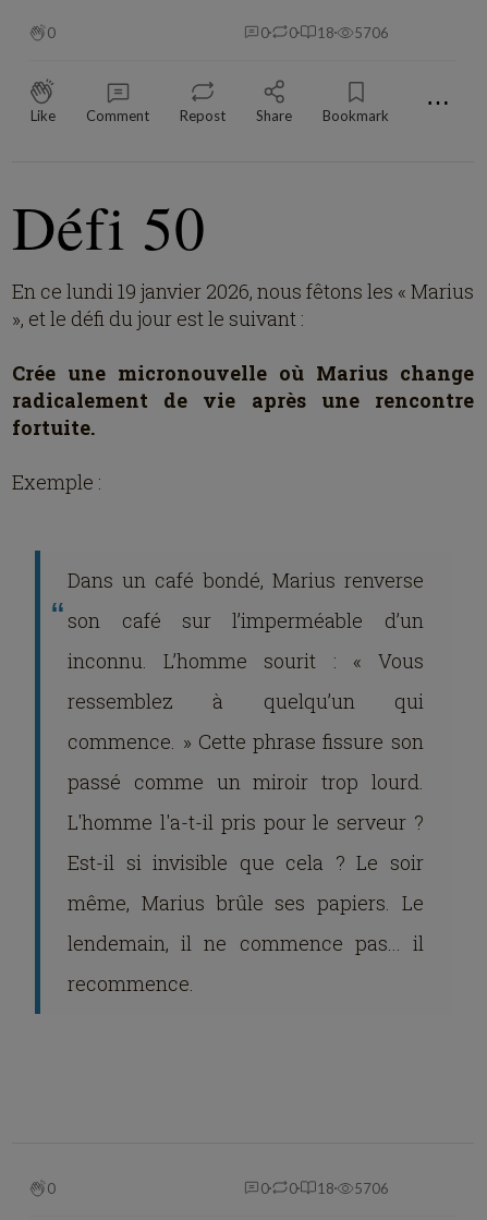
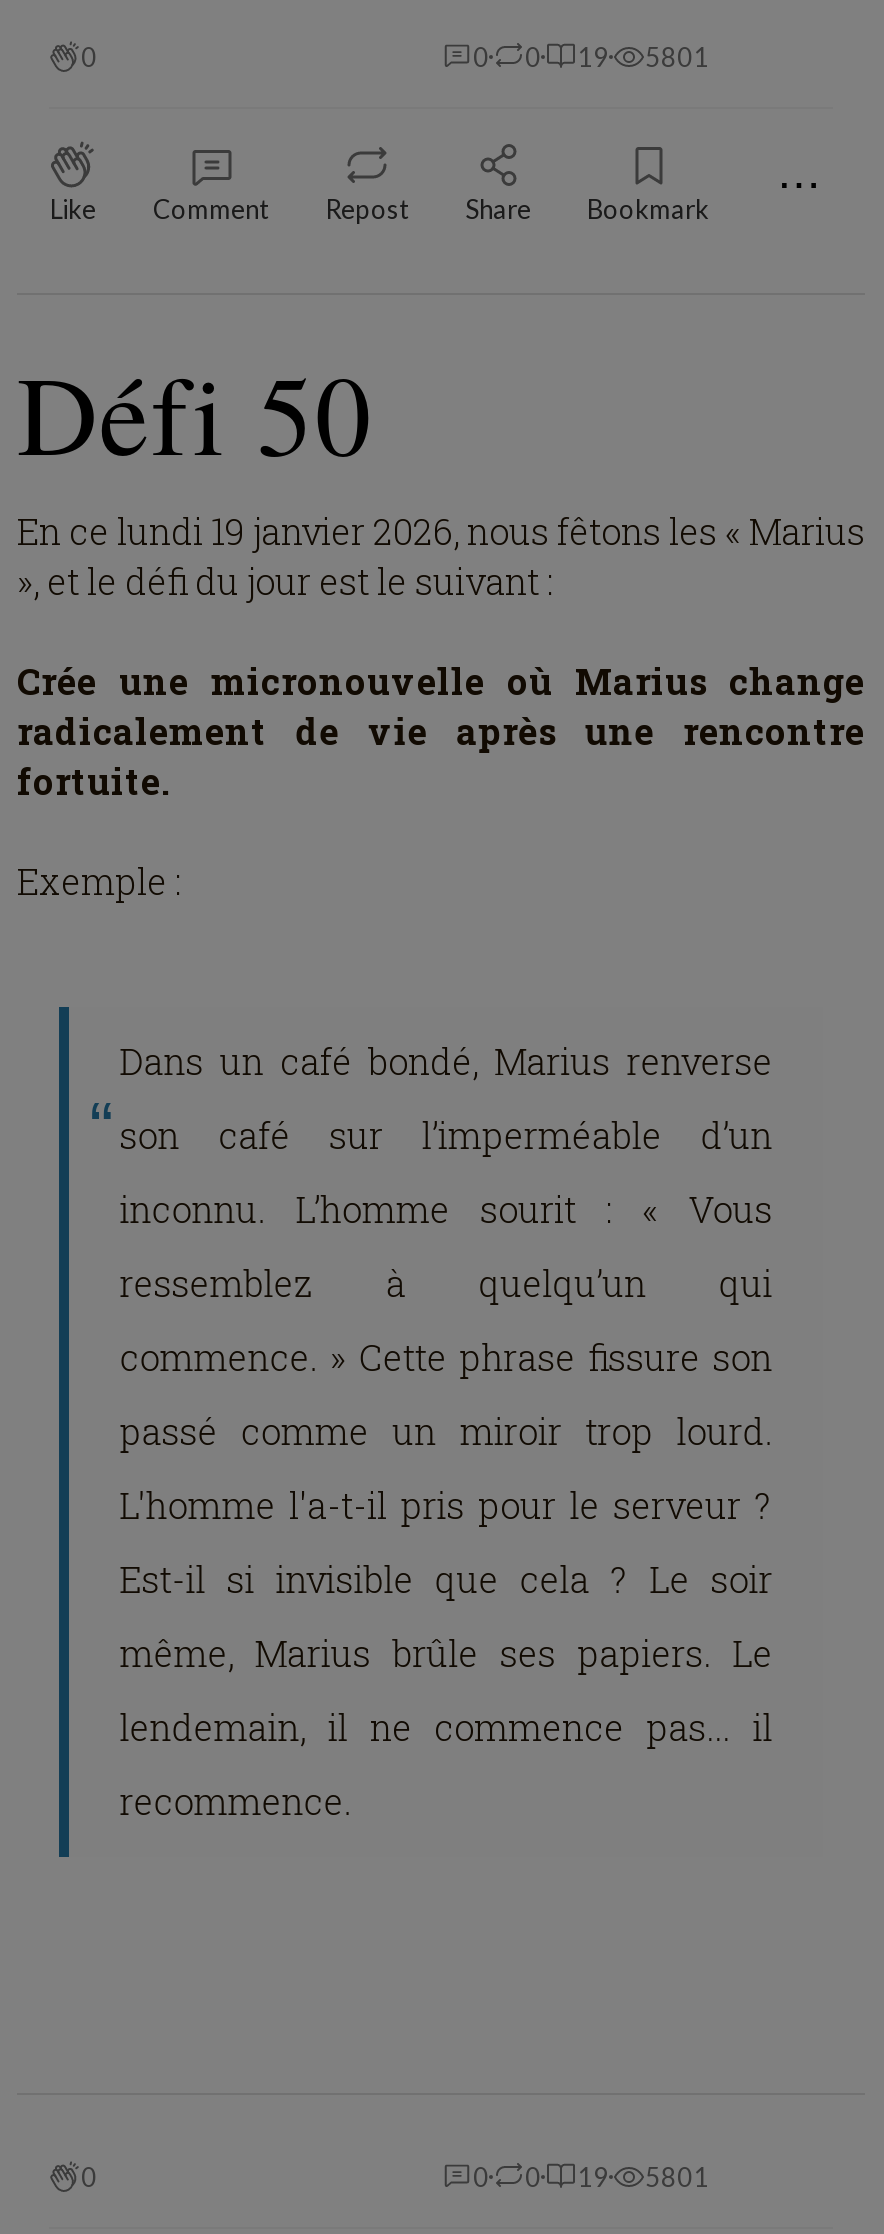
- 18
+ 19

- 5706
+ 5801

- 18
+ 19

- 5706
+ 5801
